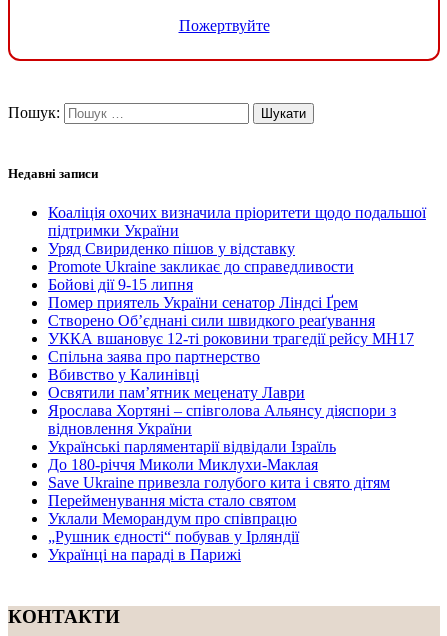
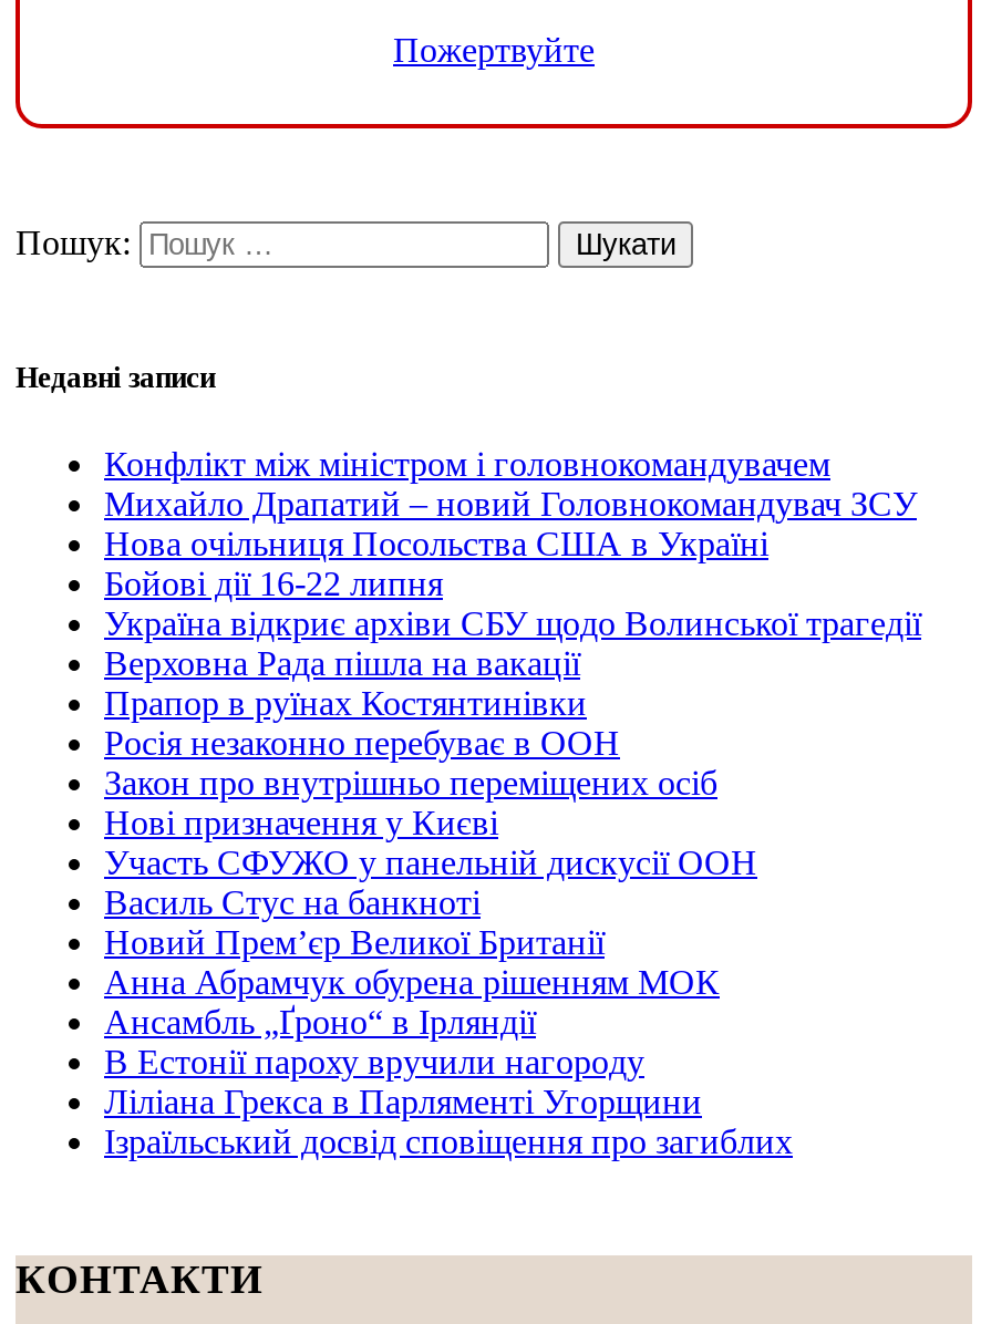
- Коаліція охочих визначила пріоритети щодо подальшої
- підтримки України
- Уряд Свириденко пішов у відставку
- Promote Ukraine закликає до справедливости
- Бойові дії 9-15 липня
- Помер приятель України сенатор Ліндсі Ґрем
- Створено Об’єднані сили швидкого реаґування
- УККА вшановує 12-ті роковини трагедії рейсу MH17
- Спільна заява про партнерство
- Вбивство у Калинівці
- Освятили пам’ятник меценату Лаври
- Ярослава Хортяні – співголова Альянсу діяспори з
- відновлення України
- Українські парляментарії відвідали Ізраїль
- До 180-річчя Миколи Миклухи-Маклая
- Save Ukraine привезла голубого кита і свято дітям
- Перейменування міста стало святом
- Уклали Меморандум про співпрацю
- „Рушник єдності“ побував у Ірляндії
- Українці на параді в Парижі
+ Конфлікт між міністром і головнокомандувачем
+ Михайло Драпатий – новий Головнокомандувач ЗСУ
+ Нова очільниця Посольства США в Україні
+ Бойові дії 16-22 липня
+ Україна відкриє архіви СБУ щодо Волинської трагедії
+ Верховна Рада пішла на вакації
+ Прапор в руїнах Костянтинівки
+ Росія незаконно перебуває в ООН
+ Закон про внутрішньо переміщених осіб
+ Нові призначення у Києві
+ Участь СФУЖО у панельній дискусії ООН
+ Василь Стус на банкноті
+ Новий Прем’єр Великої Британії
+ Анна Абрамчук обурена рішенням МОК
+ Ансамбль „Ґроно“ в Ірляндії
+ В Естонії пароху вручили нагороду
+ Ліліана Грекса в Парляменті Угорщини
+ Ізраїльський досвід сповіщення про загиблих
